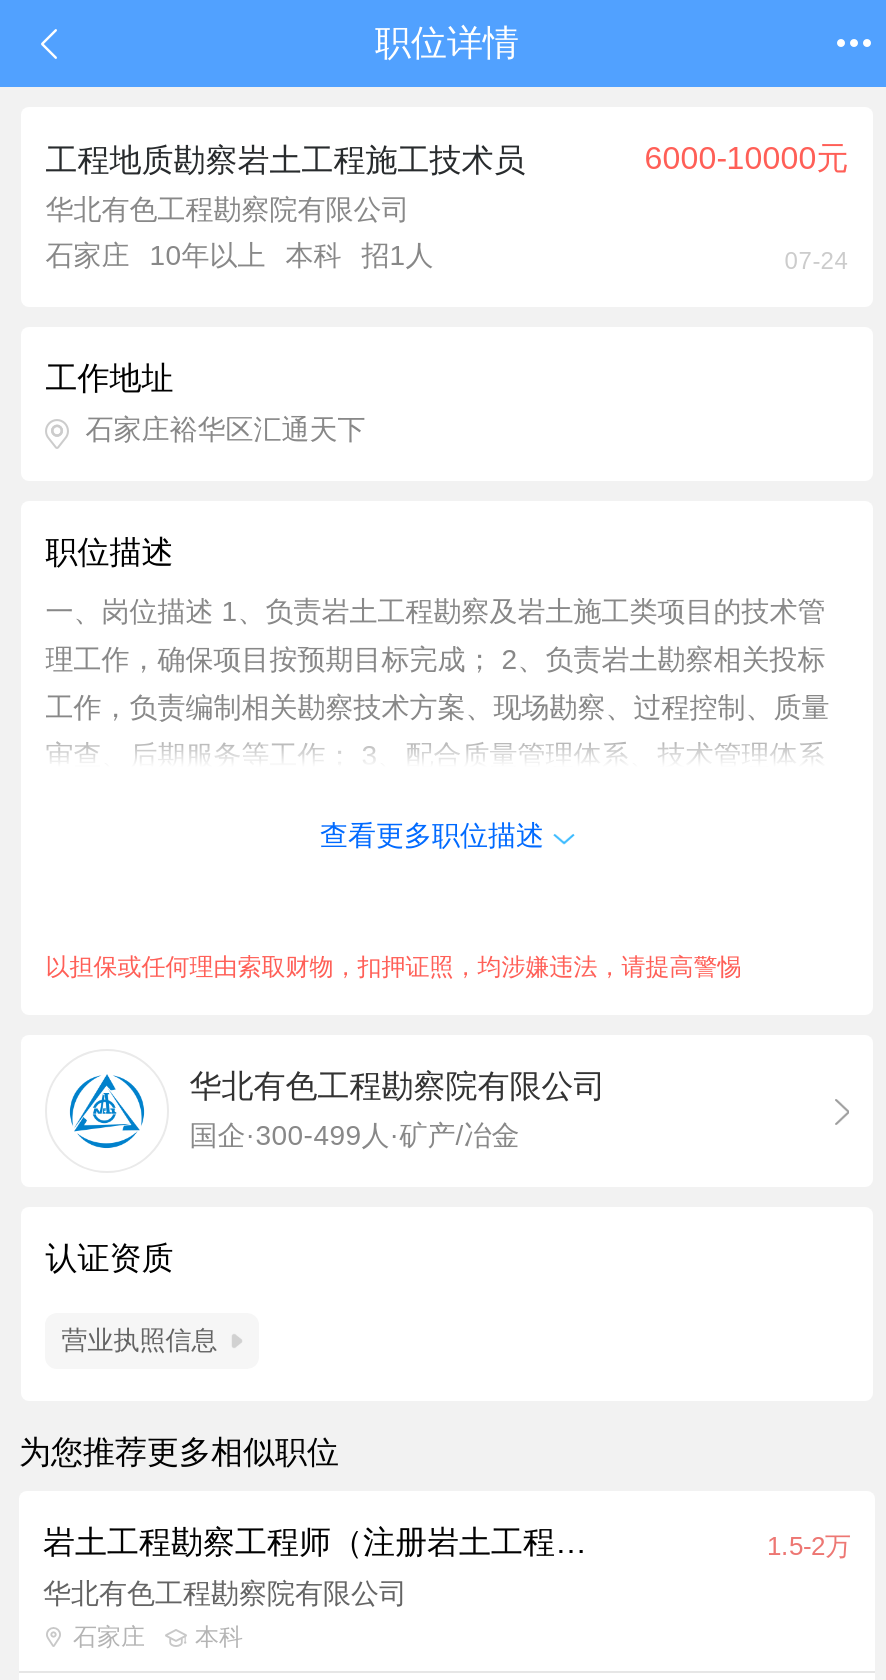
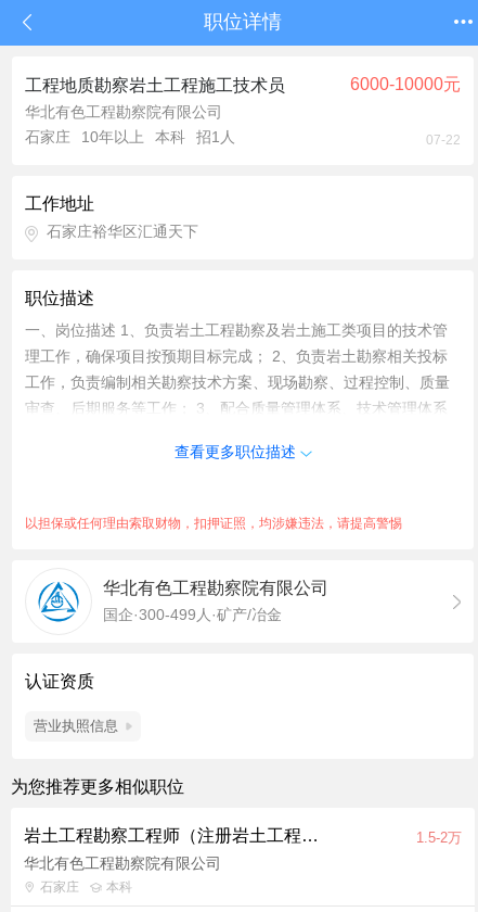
- 07-24
+ 07-22
